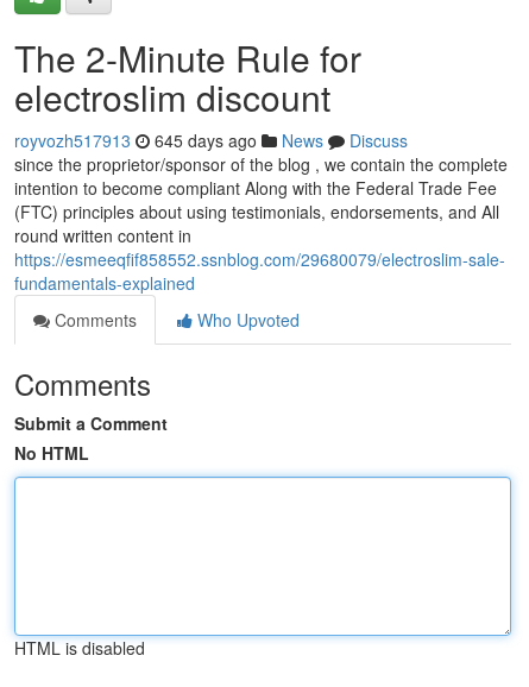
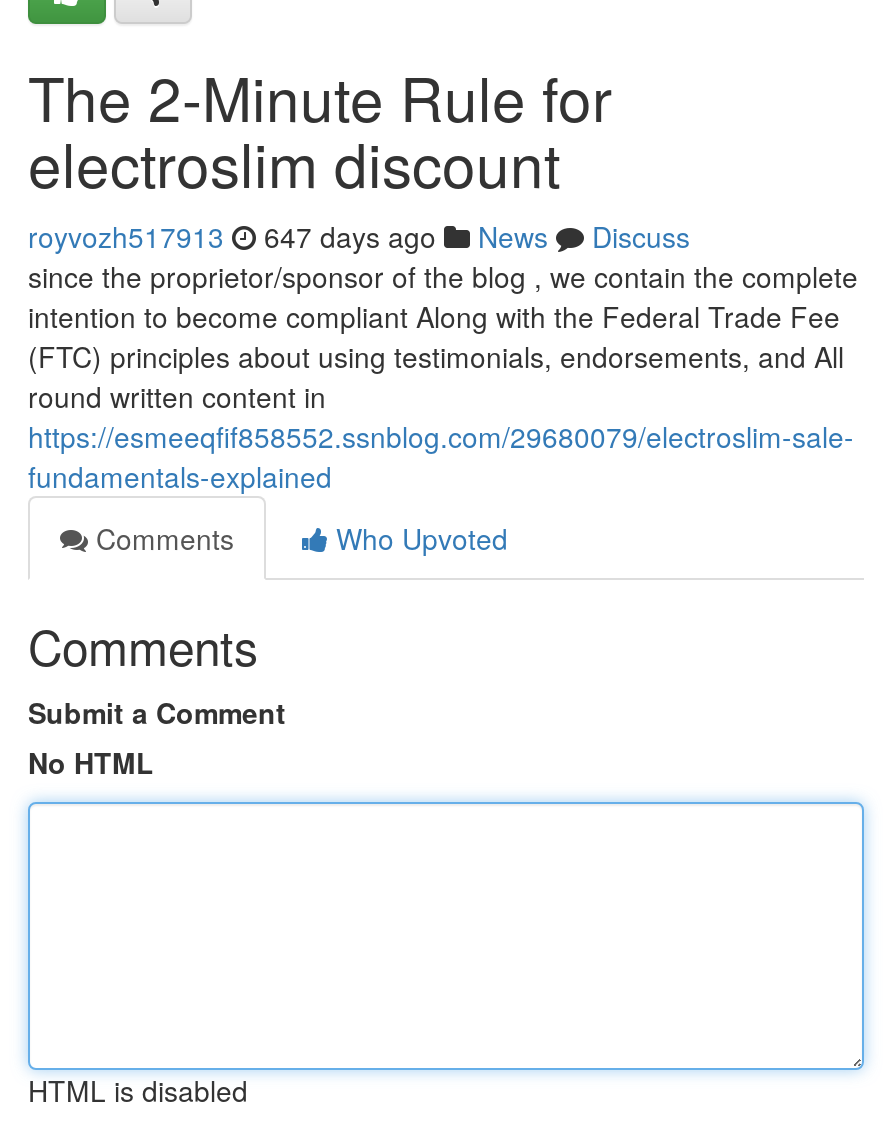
- royvozh517913 645 days ago News Discuss
+ royvozh517913 647 days ago News Discuss
